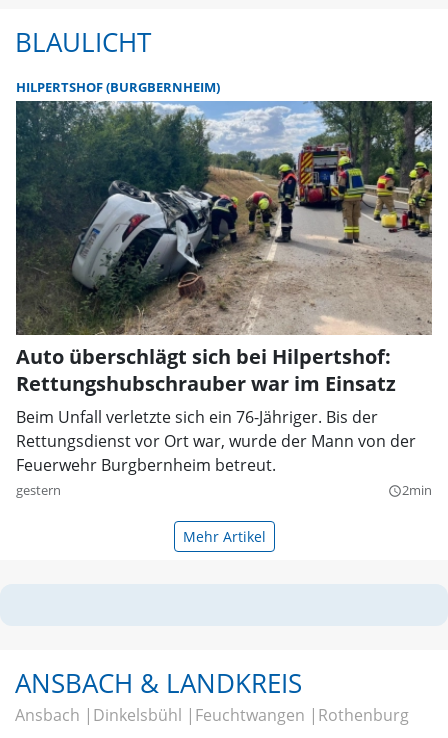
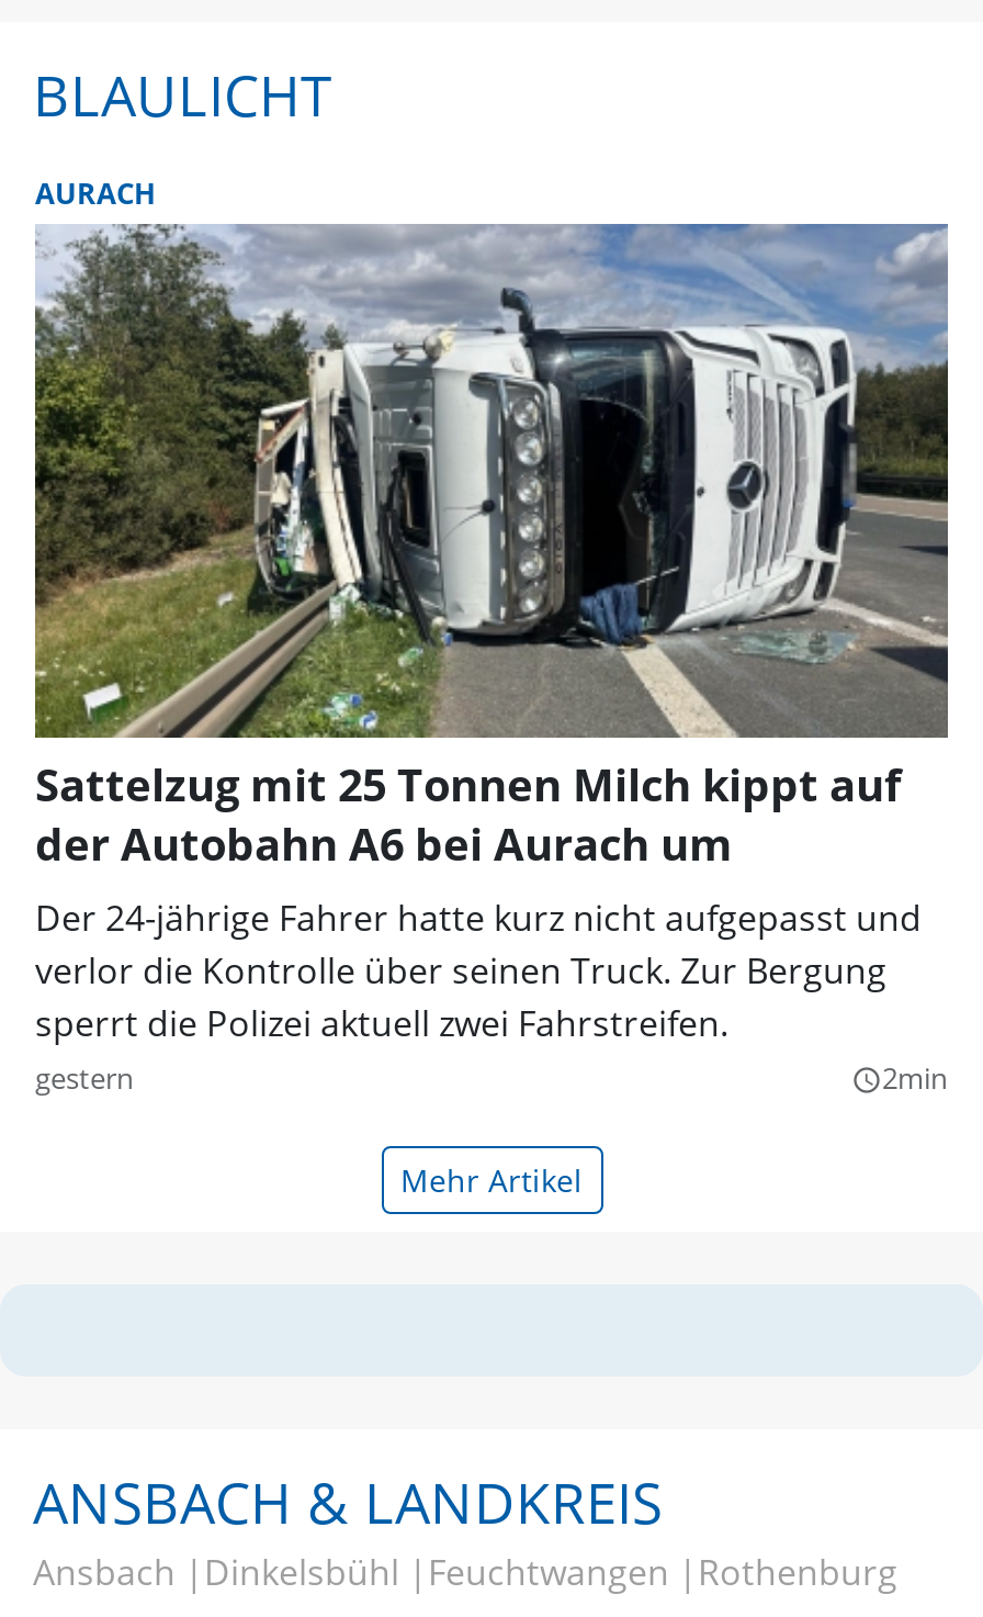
- HILPERTSHOF (BURGBERNHEIM)
+ AURACH

- [image]
- Auto überschlägt sich bei Hilpertshof:
- Rettungshubschrauber war im Einsatz
- Beim Unfall verletzte sich ein 76-Jähriger. Bis der
- Rettungsdienst vor Ort war, wurde der Mann von der
- Feuerwehr Burgbernheim betreut.
+ [image]
+ Sattelzug mit 25 Tonnen Milch kippt auf
+ der Autobahn A6 bei Aurach um
+ Der 24-jährige Fahrer hatte kurz nicht aufgepasst und
+ verlor die Kontrolle über seinen Truck. Zur Bergung
+ sperrt die Polizei aktuell zwei Fahrstreifen.
